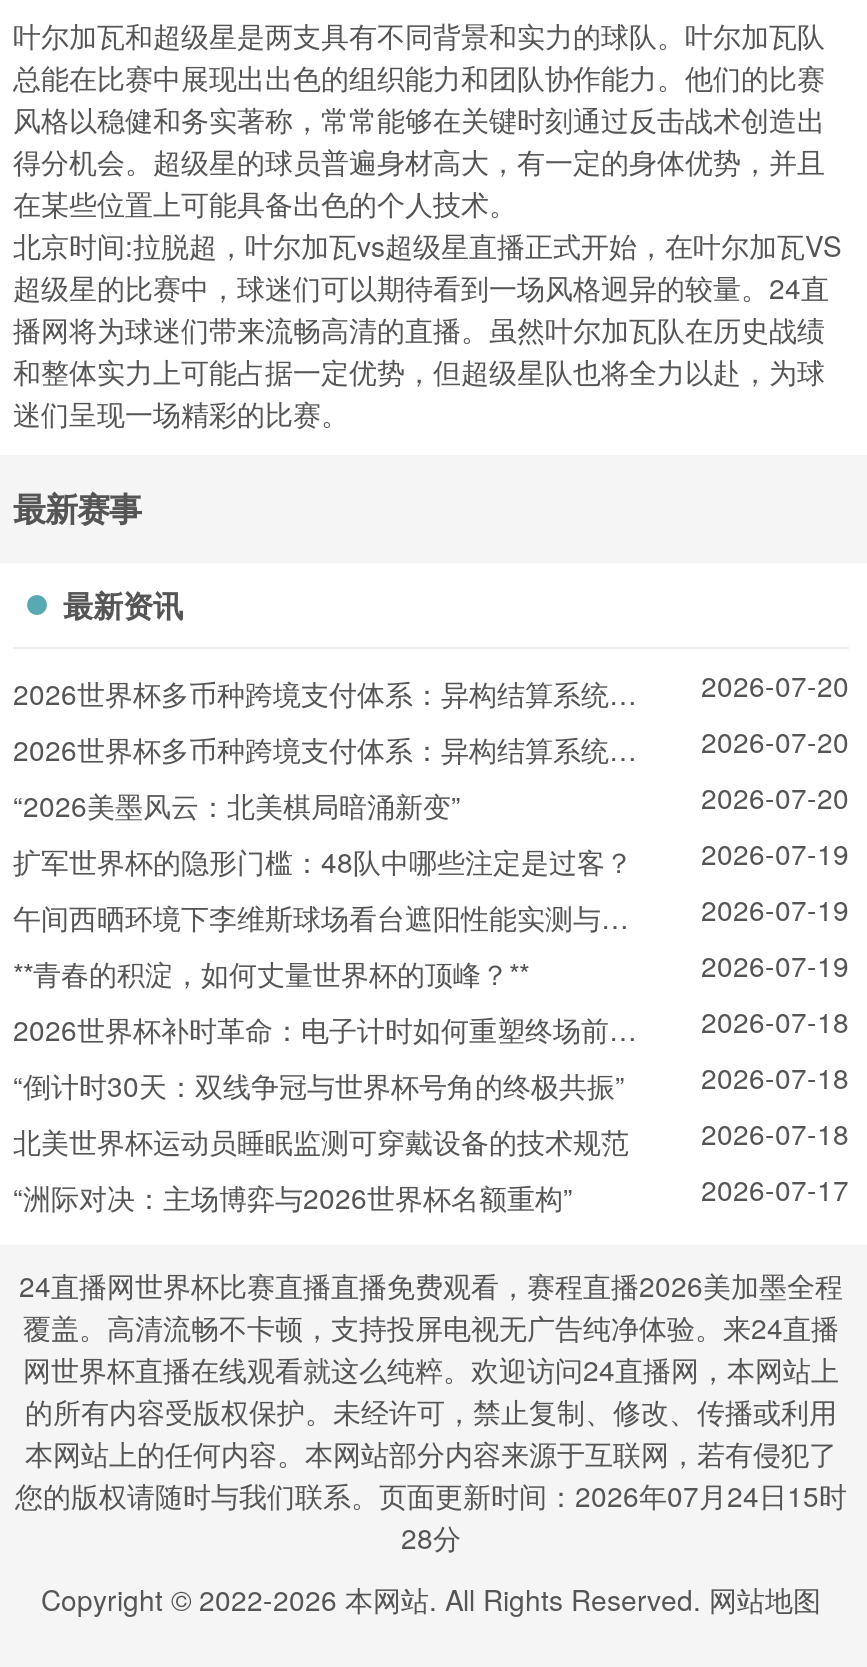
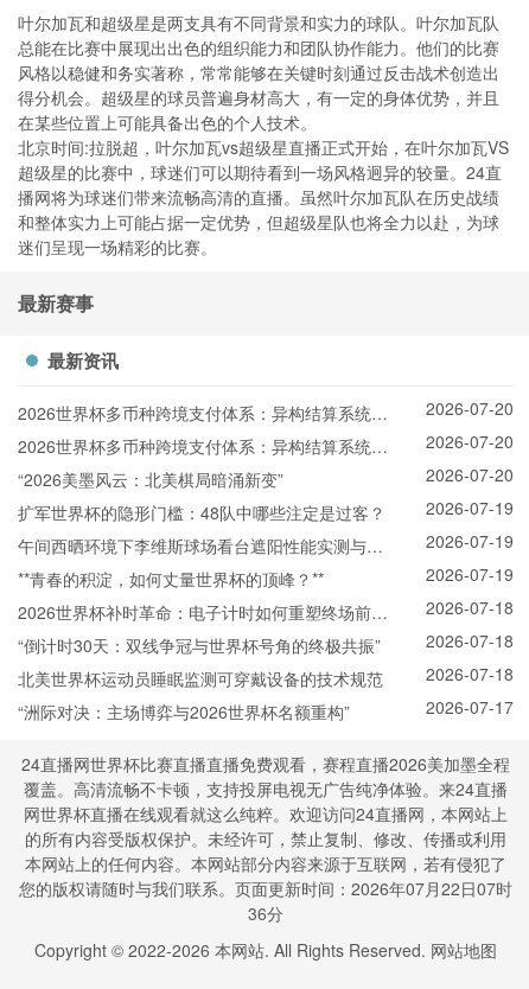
- 您的版权请随时与我们联系。页面更新时间：2026年07月24日15时
+ 您的版权请随时与我们联系。页面更新时间：2026年07月22日07时

- 28分
+ 36分
